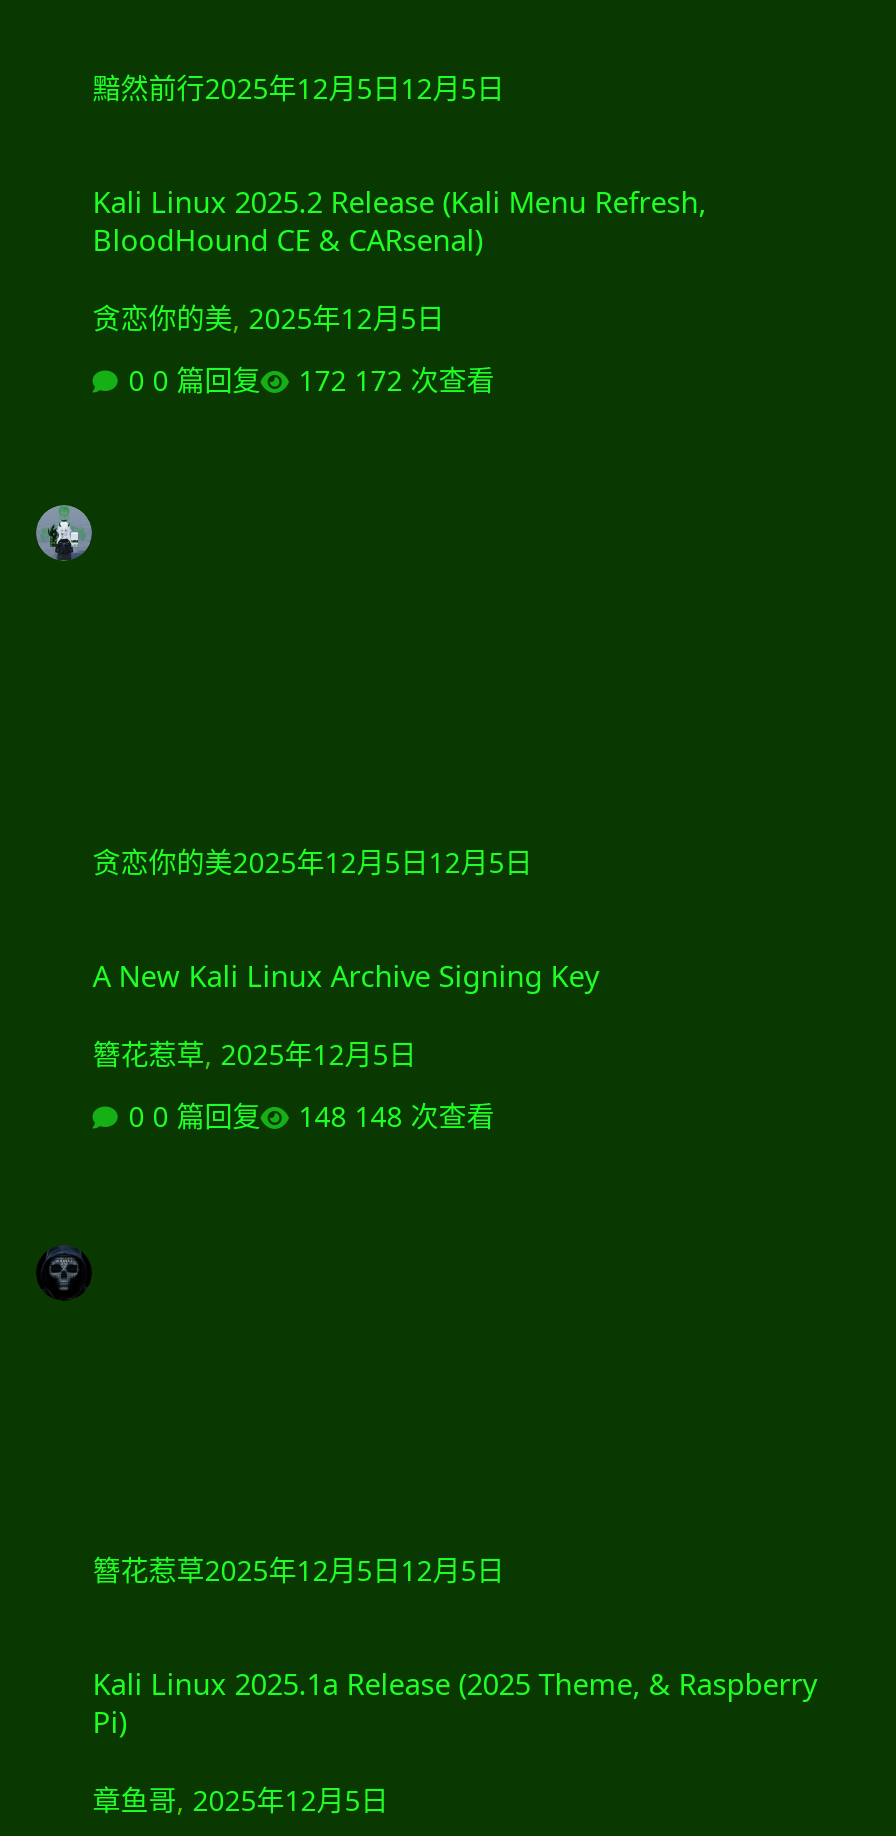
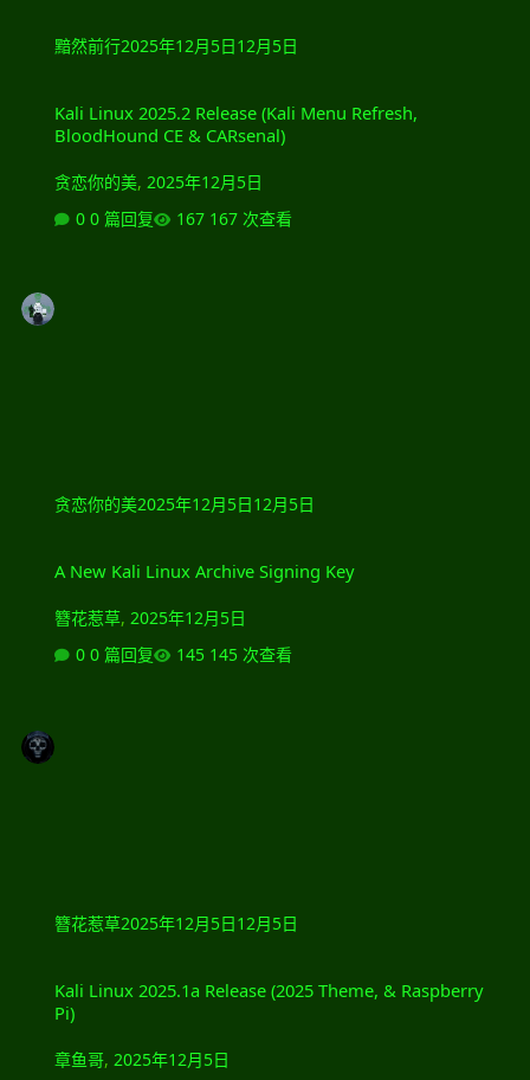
- 172 次查看
+ 167 次查看

- 148 次查看
+ 145 次查看
